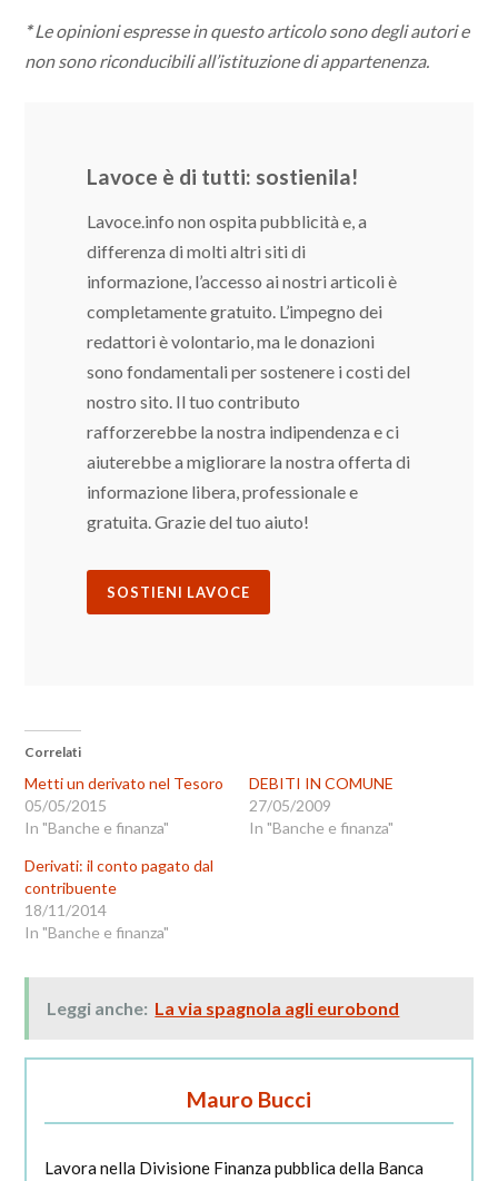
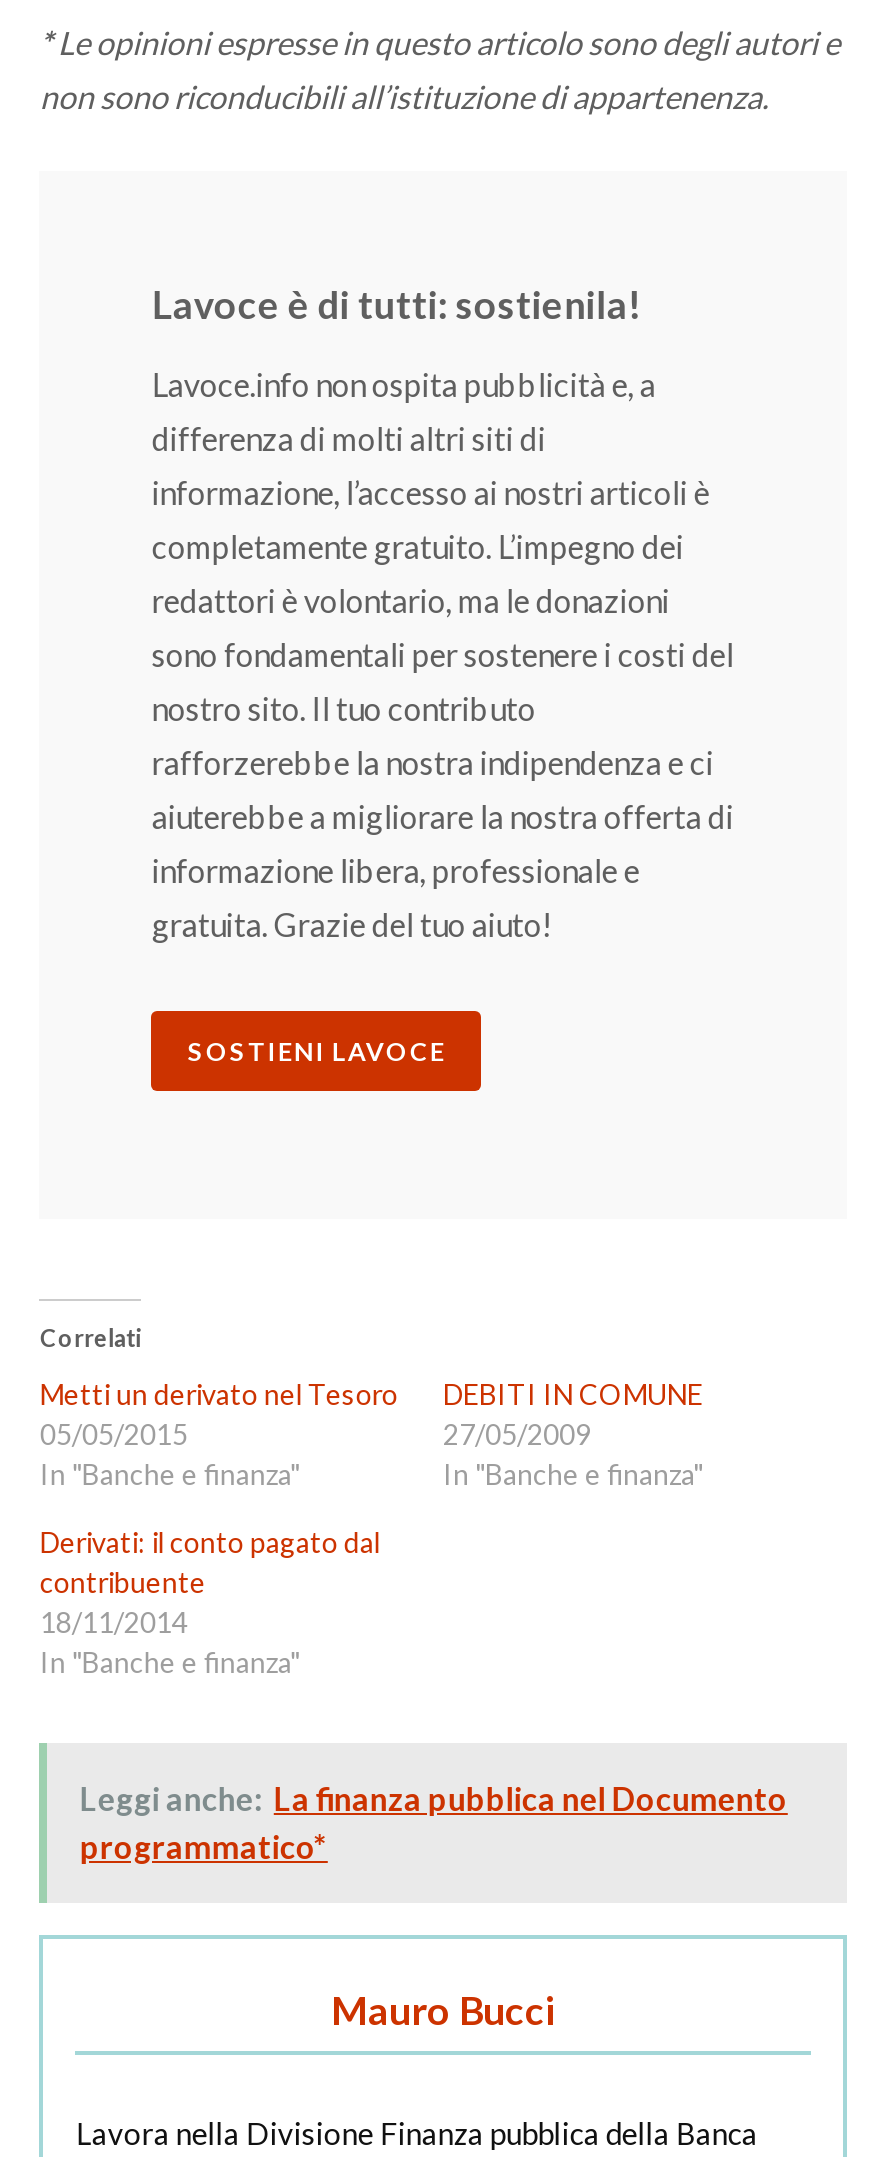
- Leggi anche: La via spagnola agli eurobond
+ Leggi anche: La finanza pubblica nel Documento
+ programmatico*
